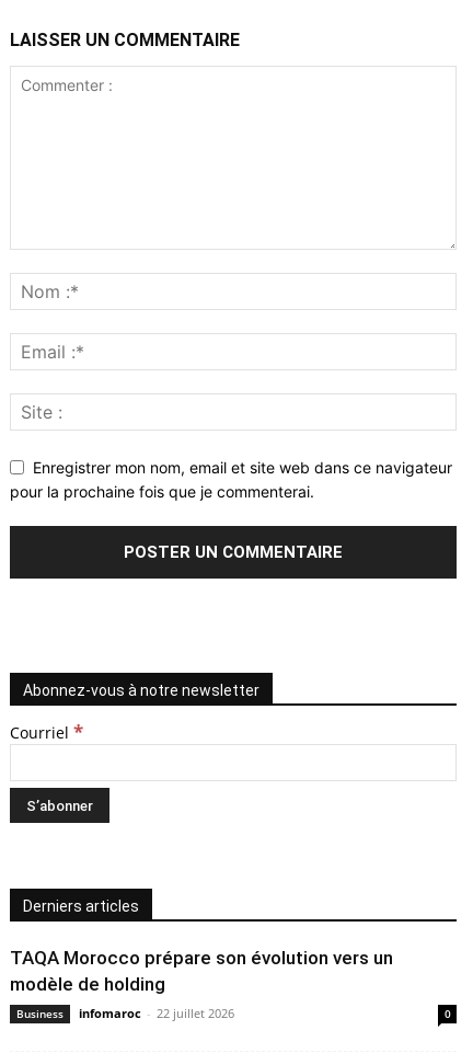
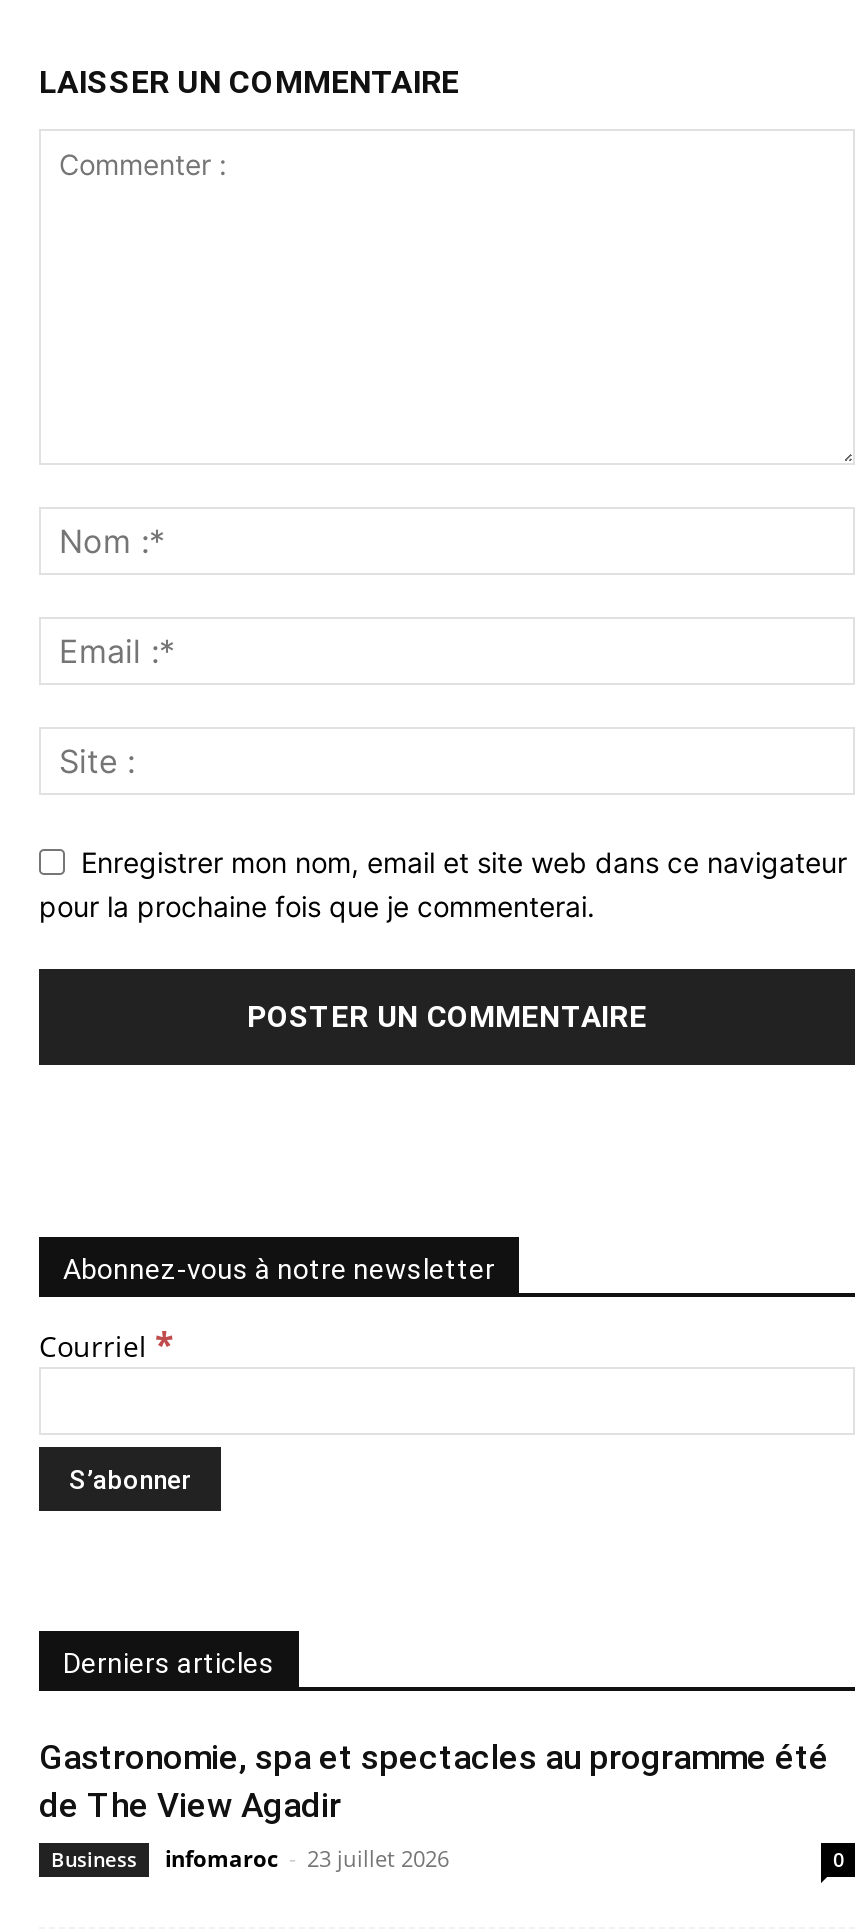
- TAQA Morocco prépare son évolution vers un
- modèle de holding
+ Gastronomie, spa et spectacles au programme été
+ de The View Agadir

- infomaroc - 22 juillet 2026
+ infomaroc - 23 juillet 2026
